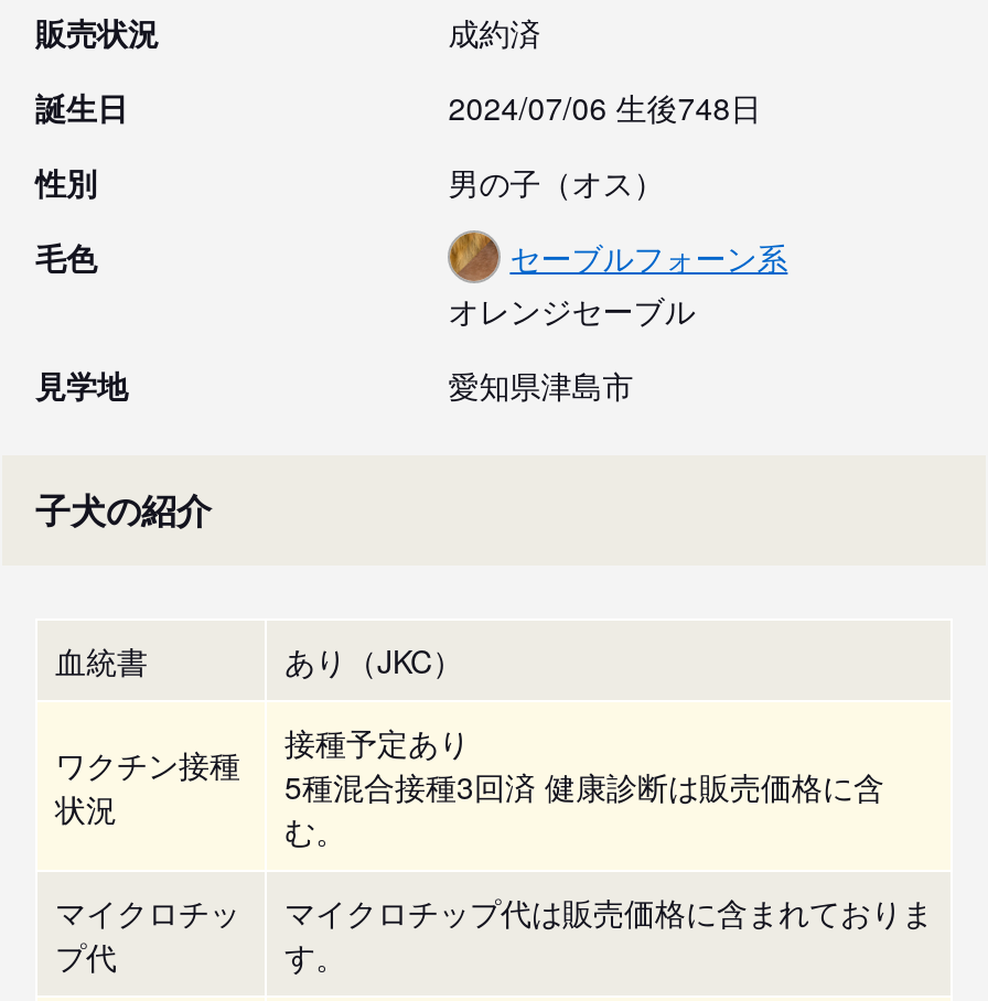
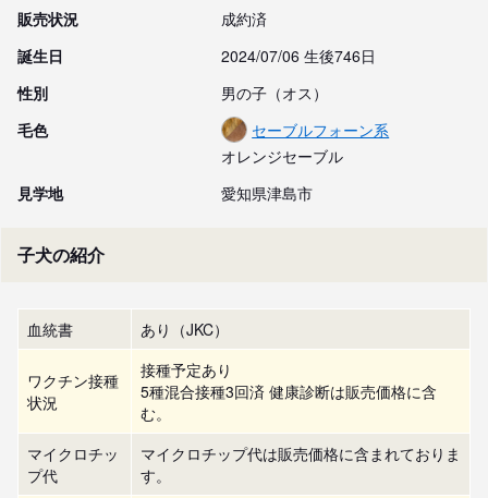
- 2024/07/06 生後748日
+ 2024/07/06 生後746日
